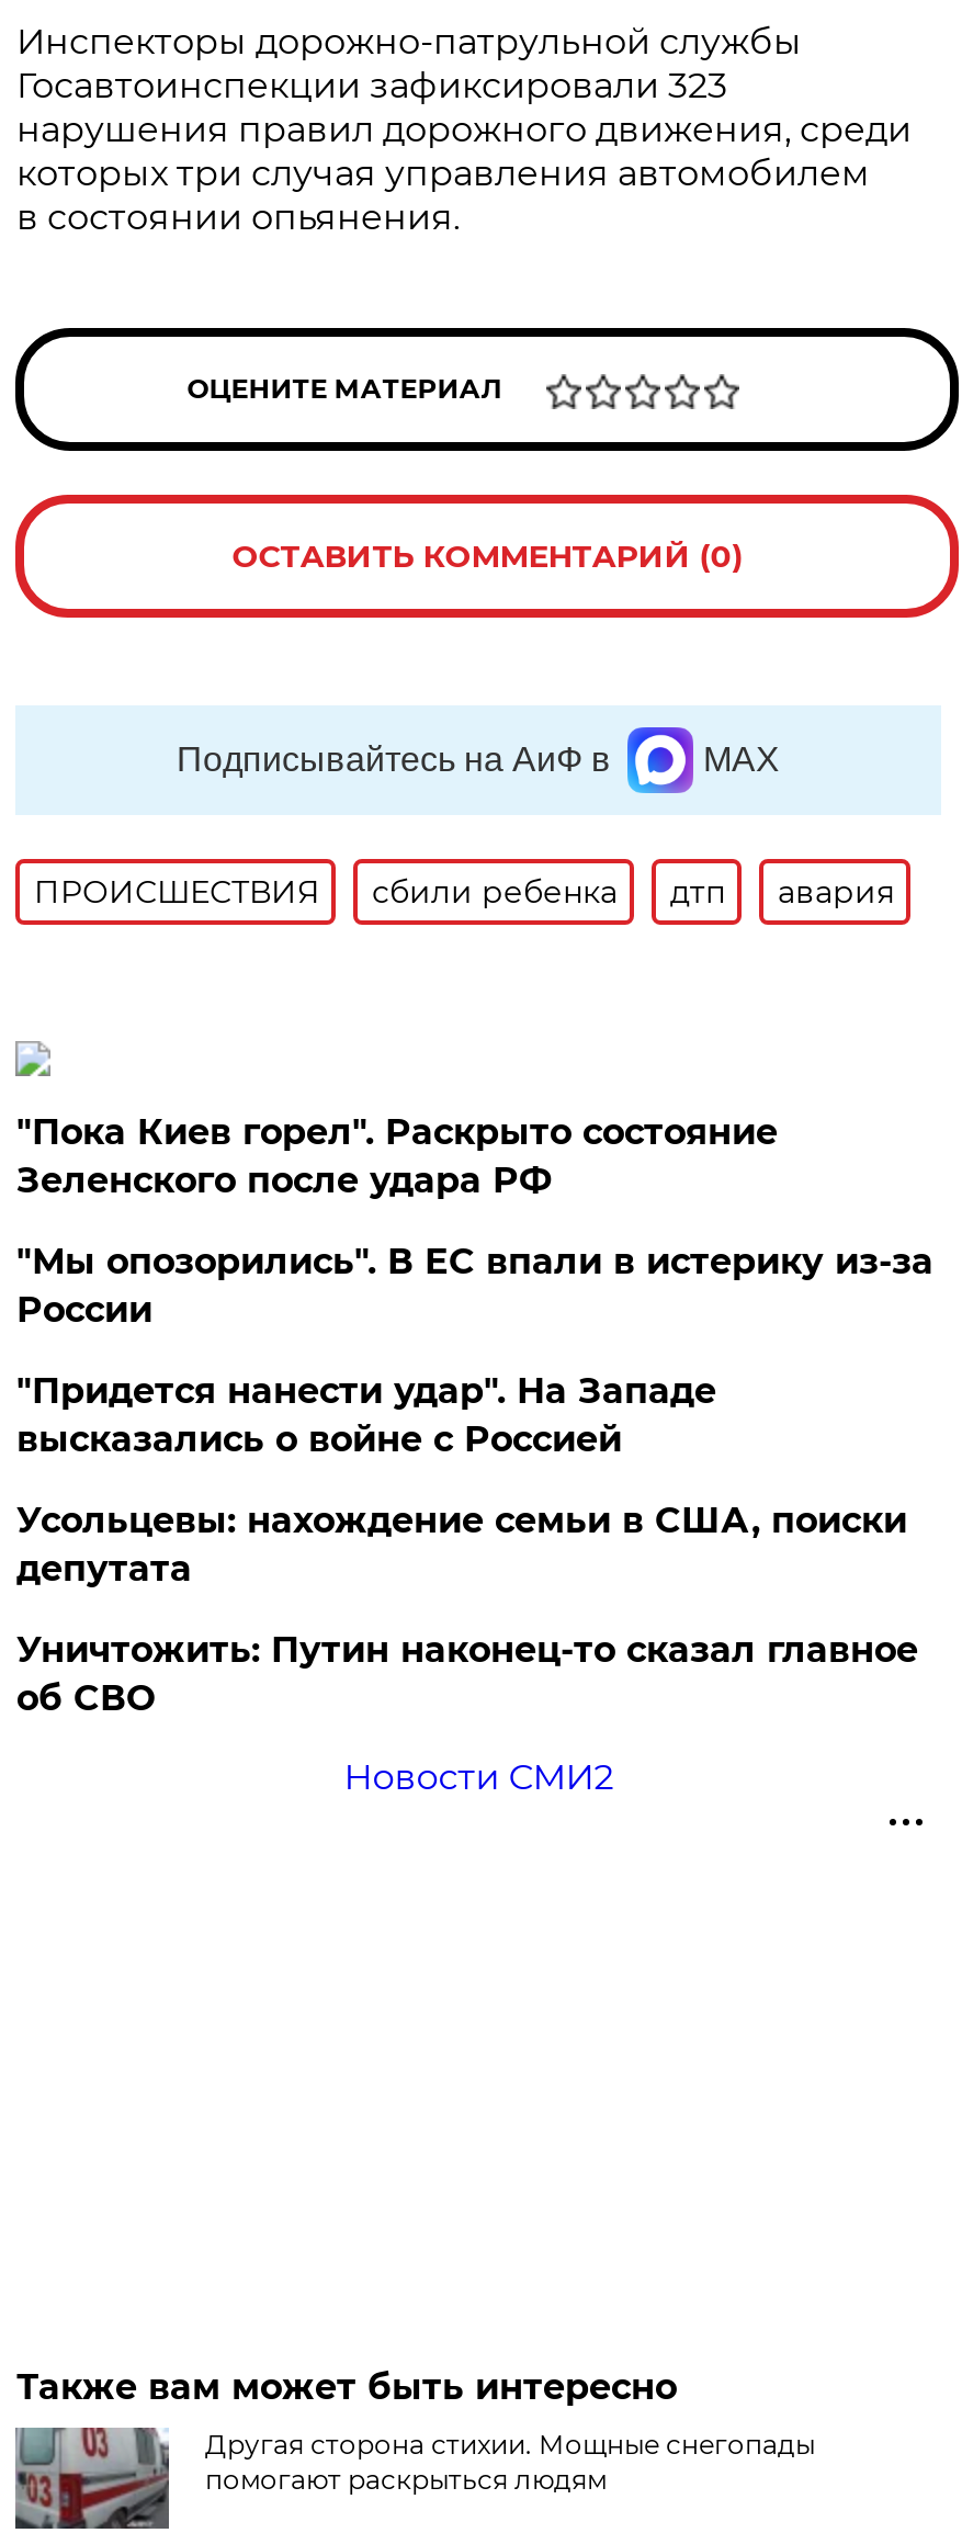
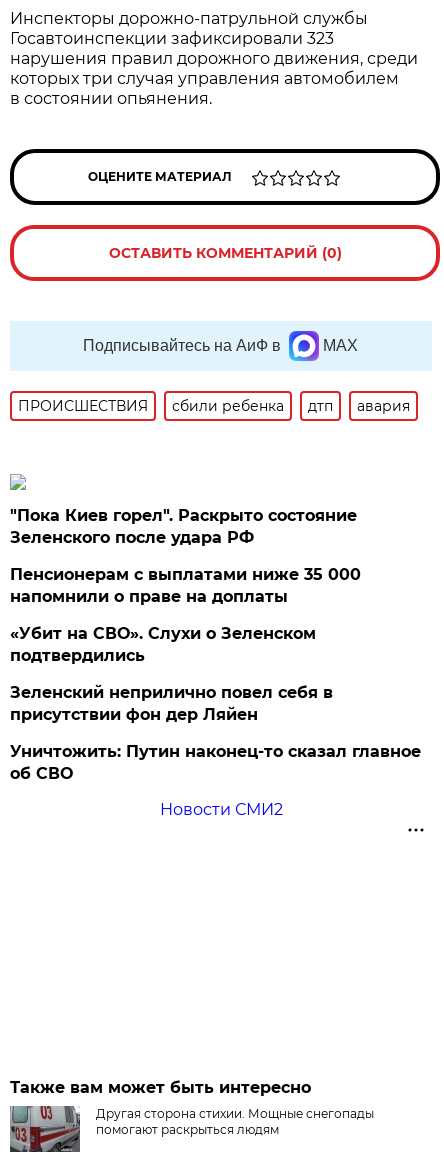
- "Мы опозорились". В ЕС впали в истерику из-за
- России
+ Пенсионерам с выплатами ниже 35 000
+ напомнили о праве на доплаты

- "Придется нанести удар". На Западе
- высказались о войне с Россией
+ «Убит на СВО». Слухи о Зеленском
+ подтвердились

- Усольцевы: нахождение семьи в США, поиски
- депутата
+ Зеленский неприлично повел cебя в
+ присутствии фон дер Ляйен
